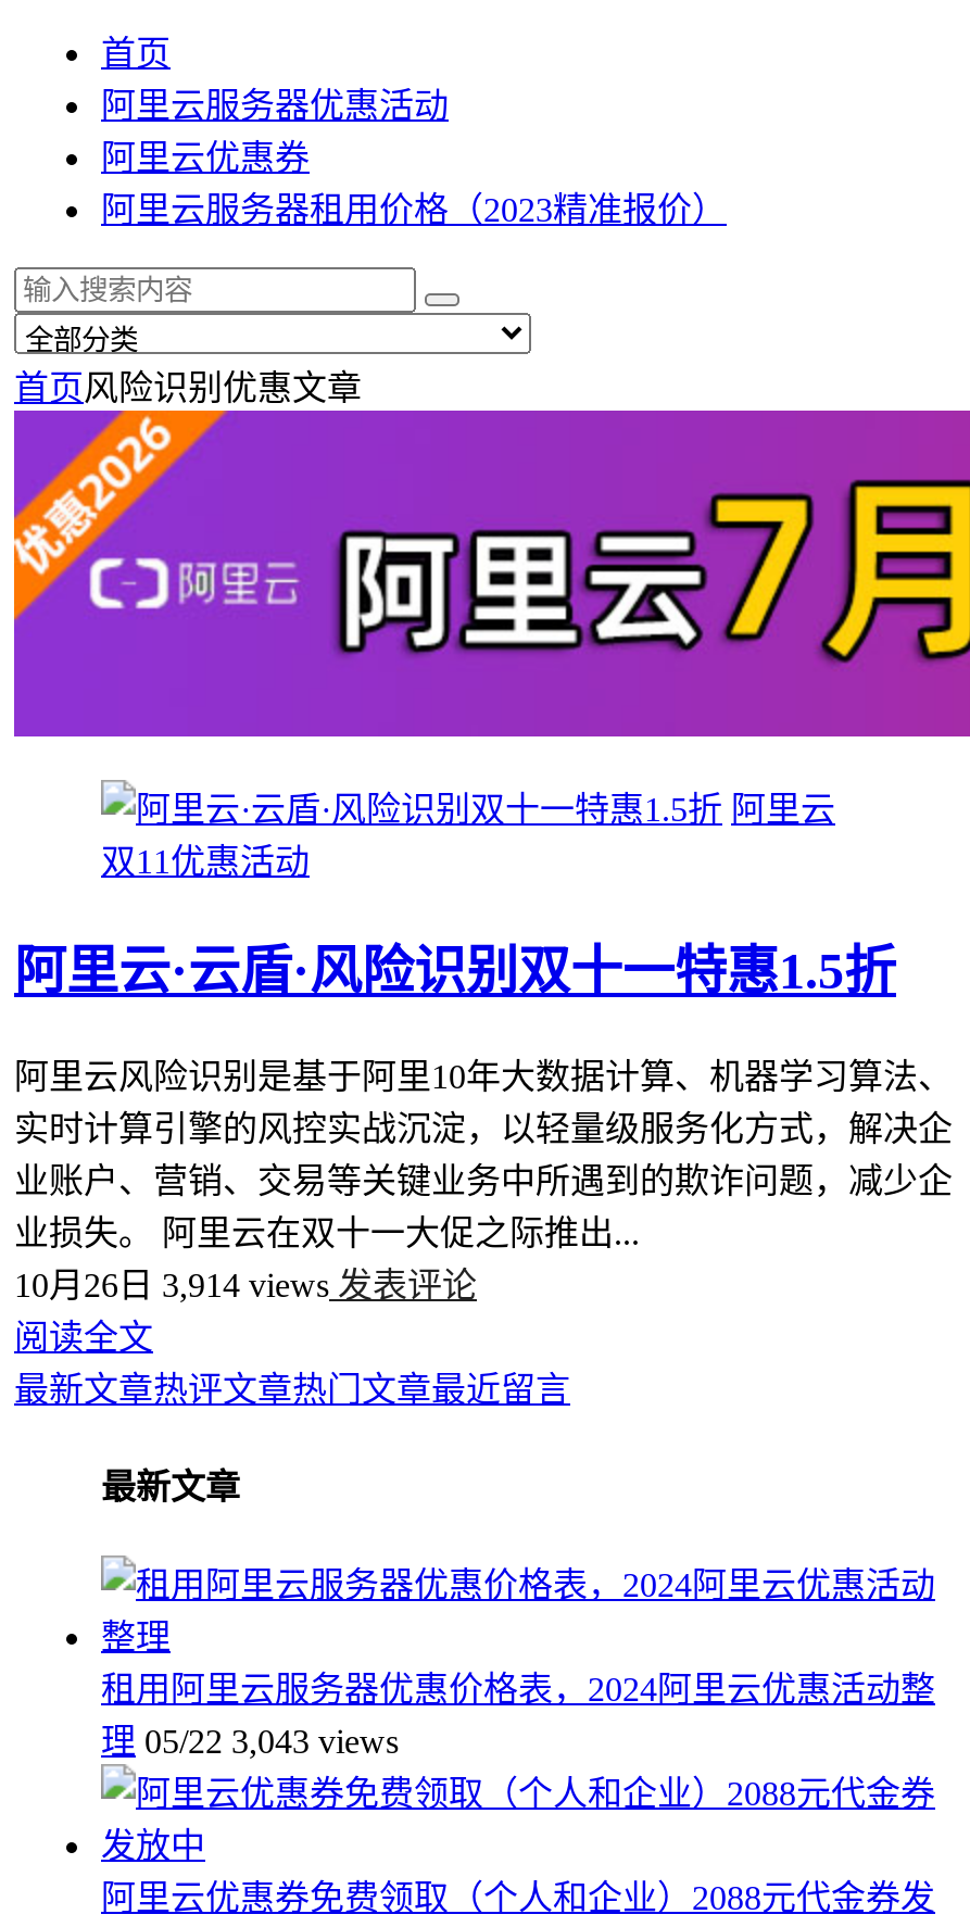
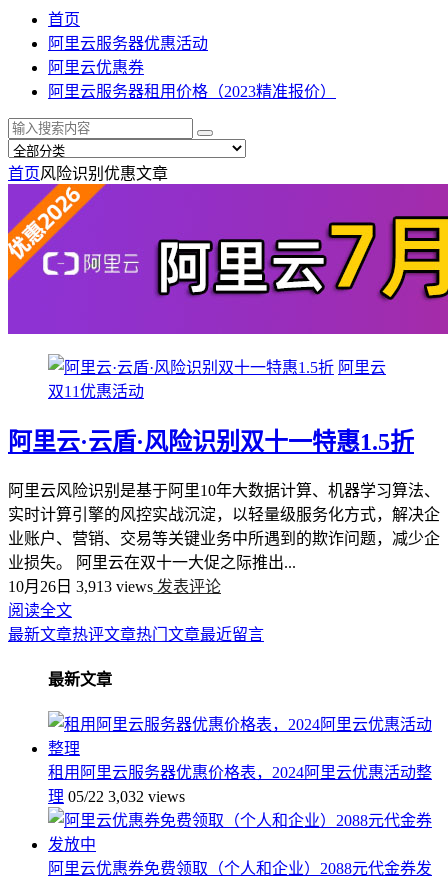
- 10月26日3,914 views发表评论
+ 10月26日3,913 views发表评论

- 理 05/22 3,043 views
+ 理 05/22 3,032 views
